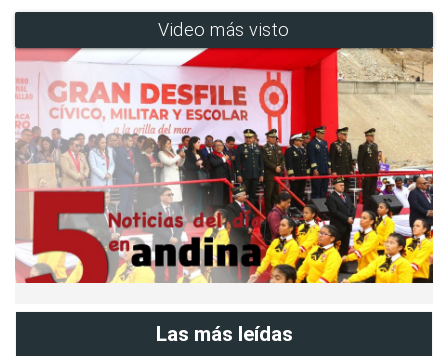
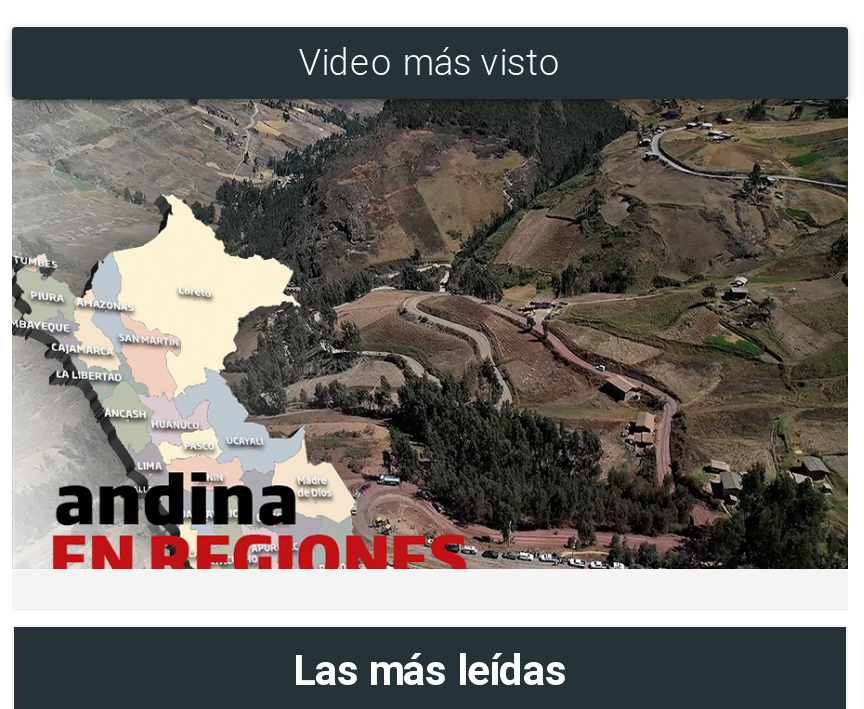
- [image]
+ [image]
